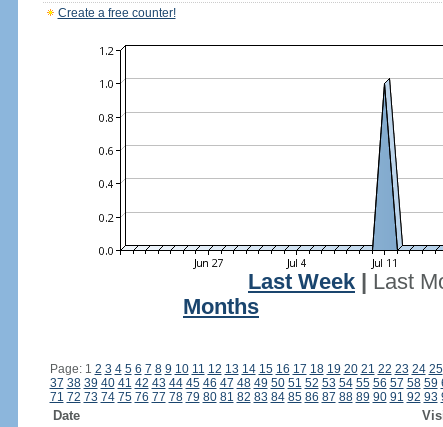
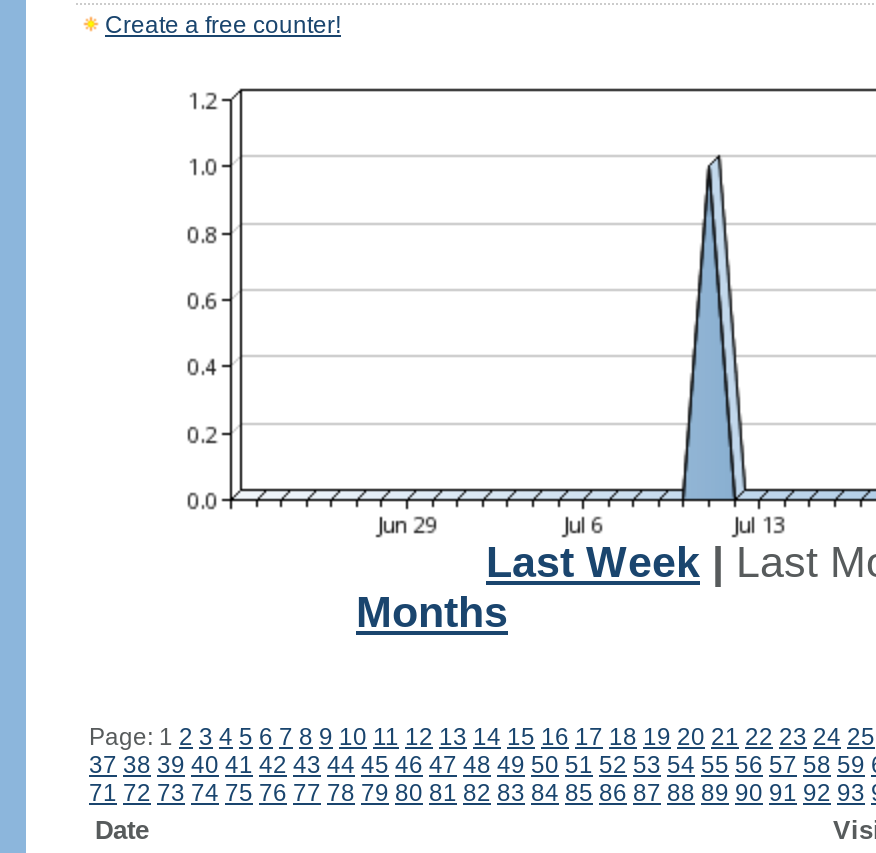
- [image]
+ [image]
